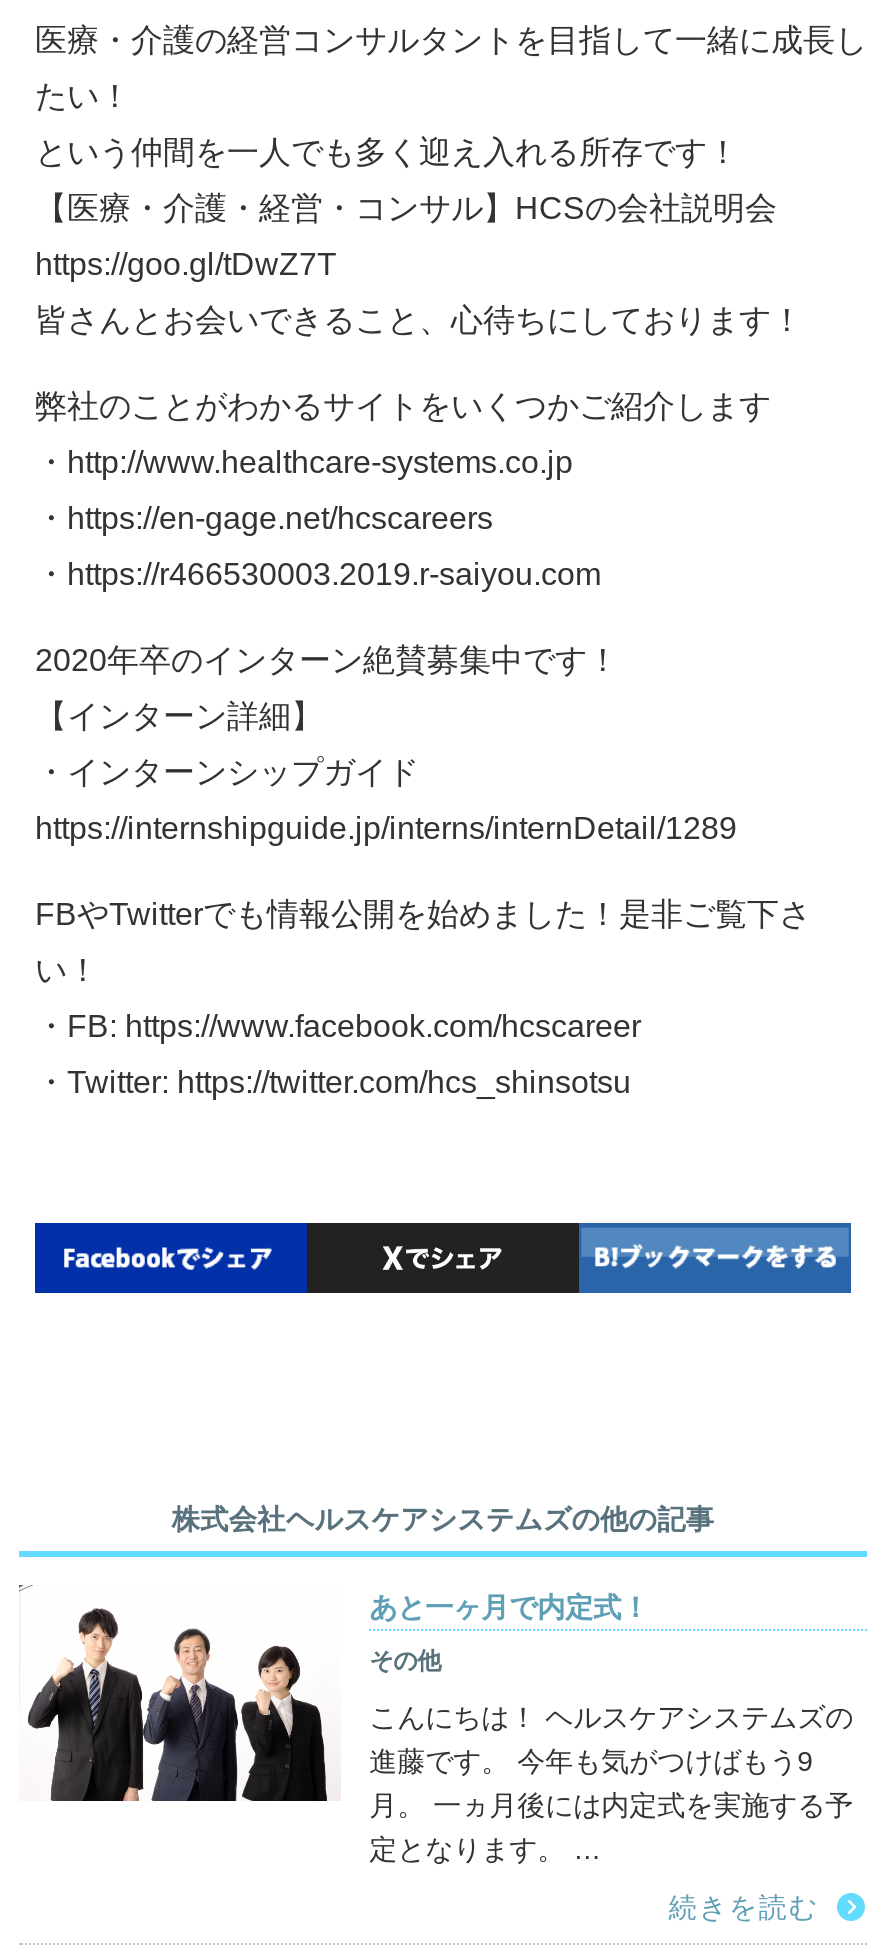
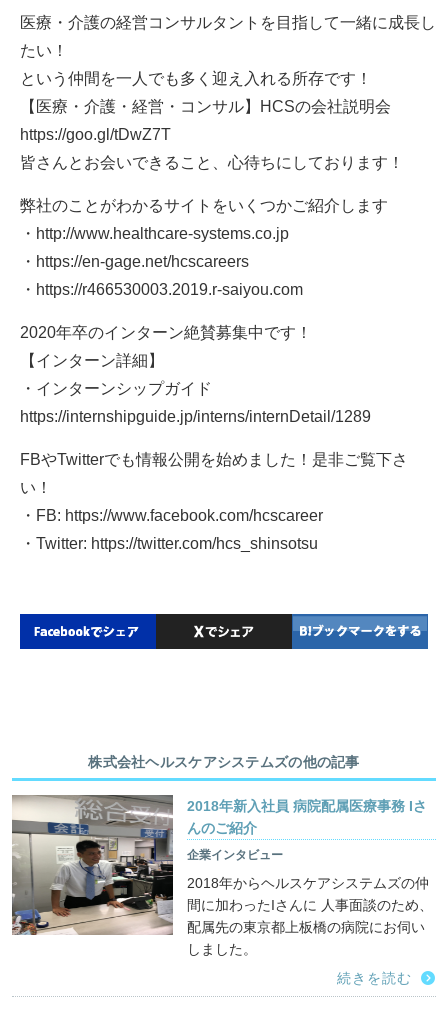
- [image]
- あと一ヶ月で内定式！
+ [image]
+ 2018年新入社員 病院配属医療事務 Iさ
+ んのご紹介

- その他
+ 企業インタビュー

- こんにちは！ ヘルスケアシステムズの
- 進藤です。 今年も気がつけばもう9
- 月。 一ヵ月後には内定式を実施する予
- 定となります。 …
+ 2018年からヘルスケアシステムズの仲
+ 間に加わったIさんに 人事面談のため、
+ 配属先の東京都上板橋の病院にお伺い
+ しました。
